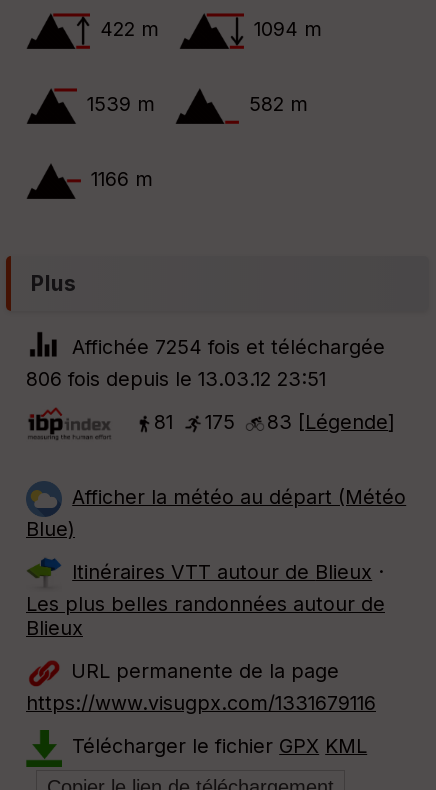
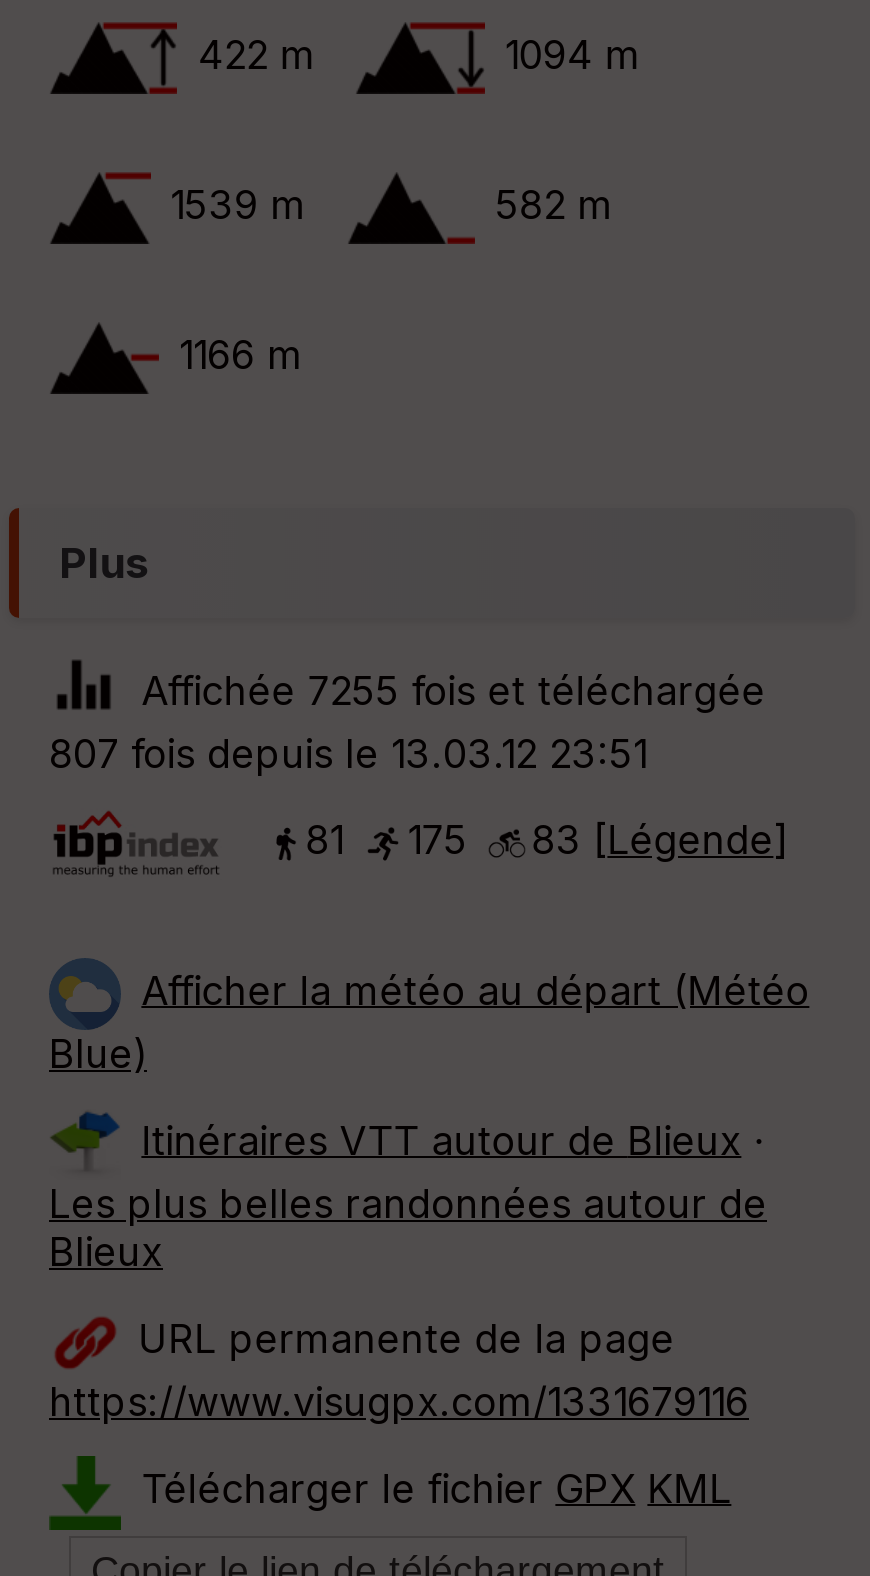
- Affichée 7254 fois et téléchargée
+ Affichée 7255 fois et téléchargée

- 806 fois depuis le 13.03.12 23:51
+ 807 fois depuis le 13.03.12 23:51
